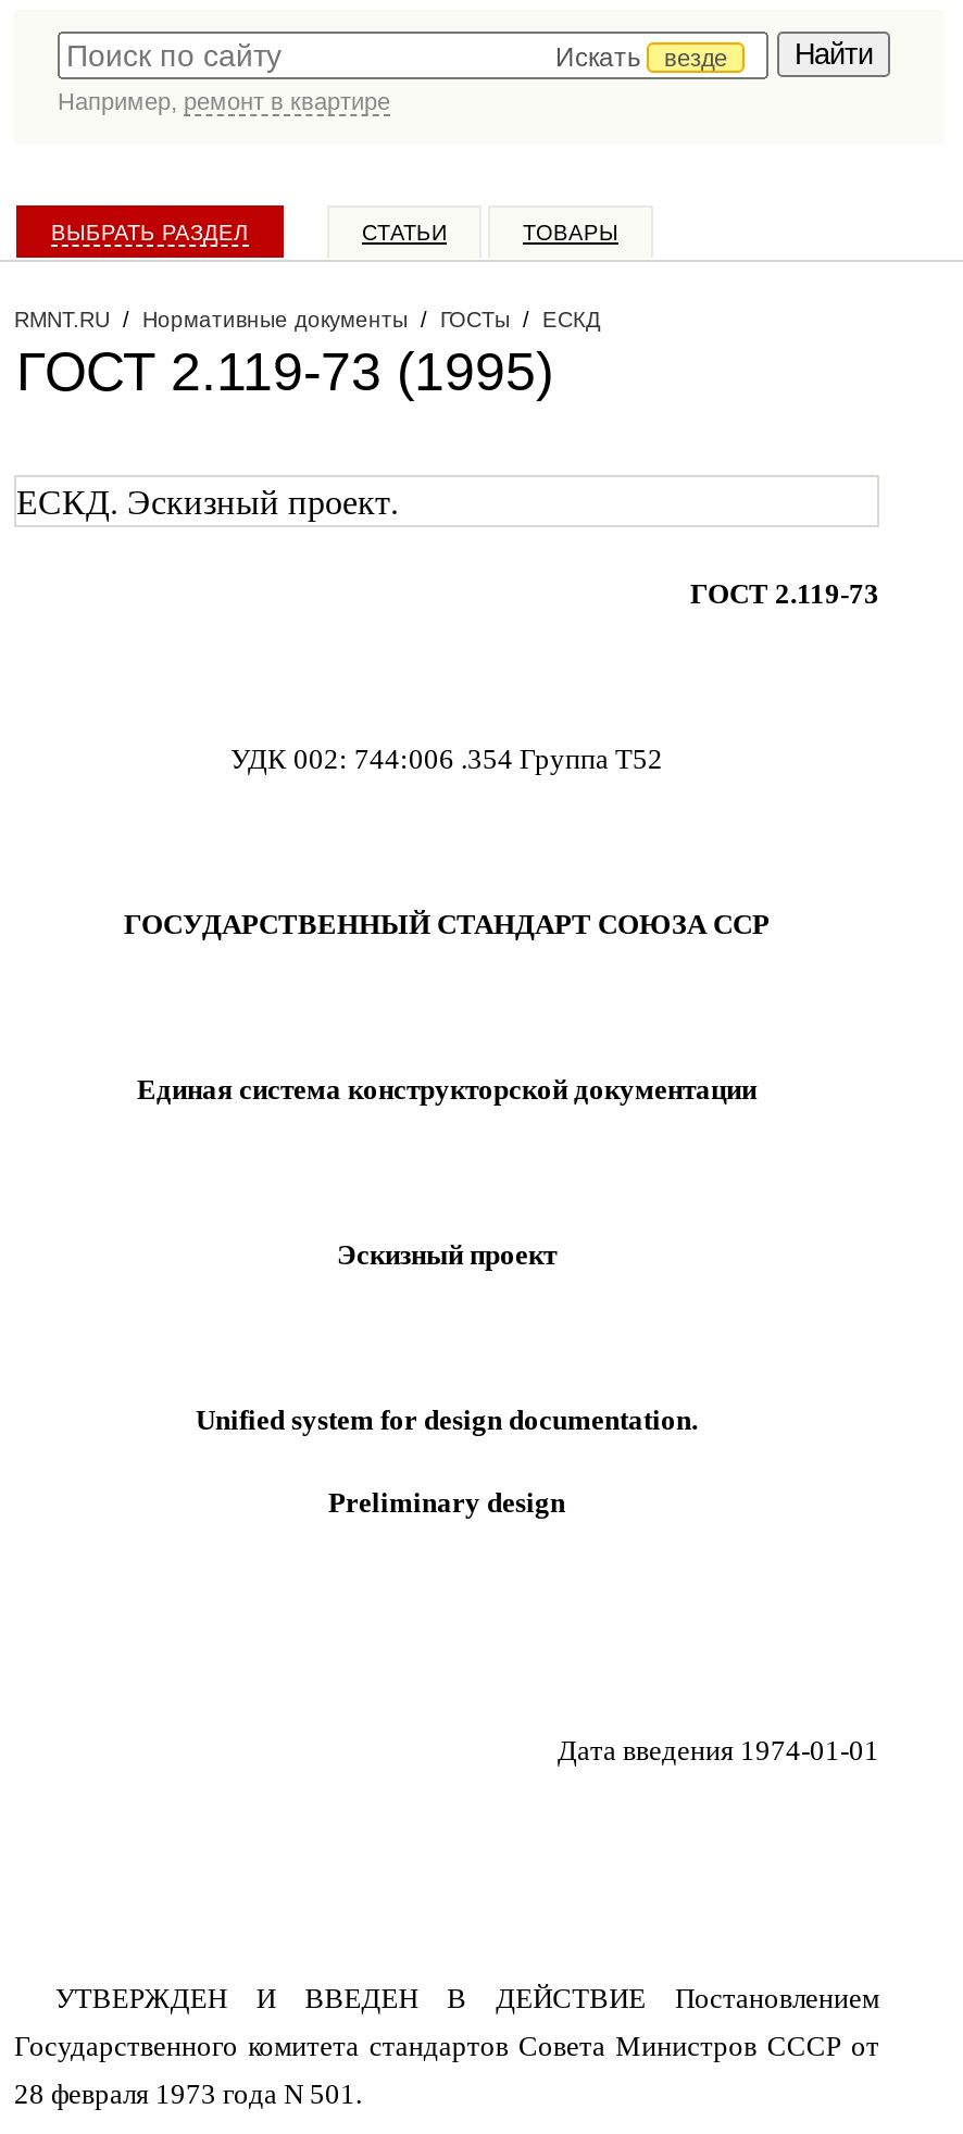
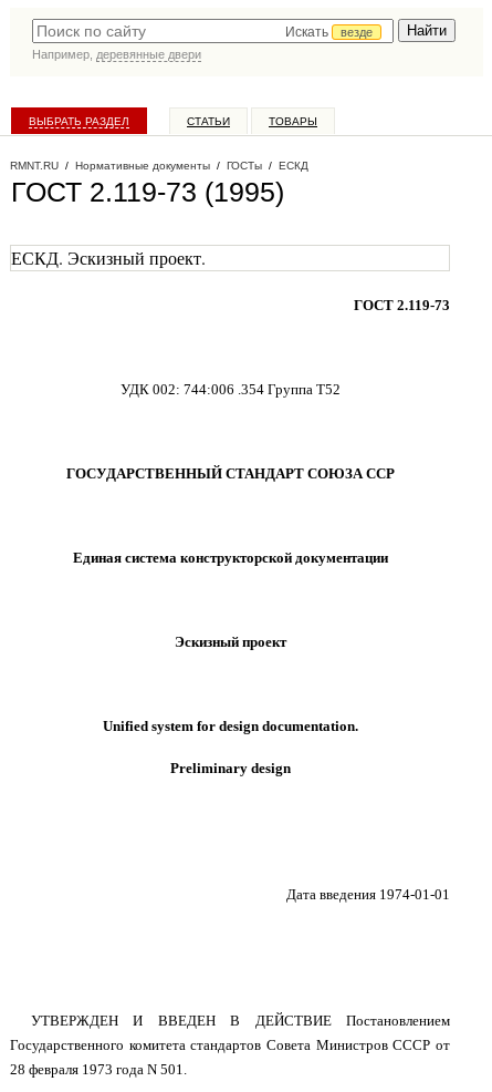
- Например, ремонт в квартире
+ Например, деревянные двери
